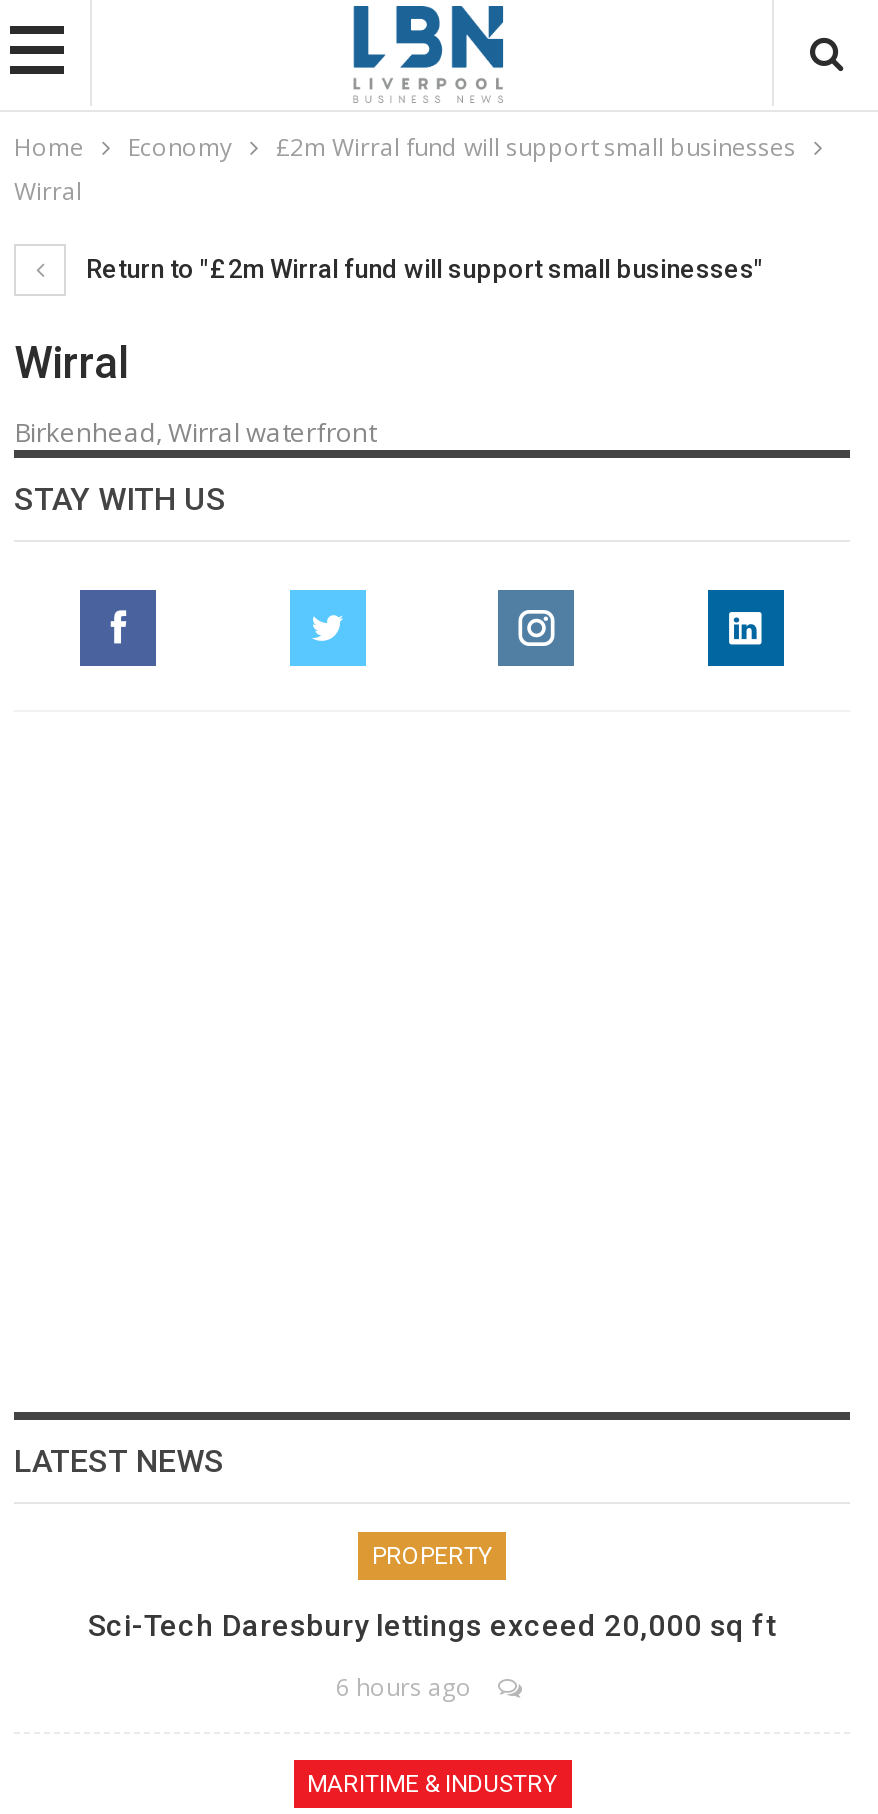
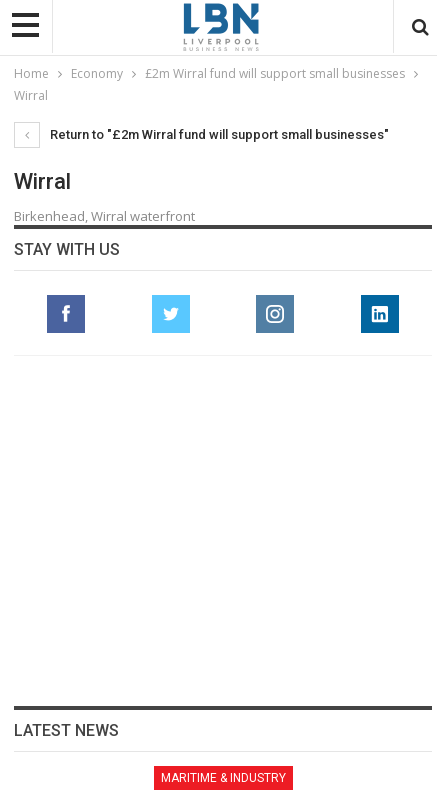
- PROPERTY
- Sci-Tech Daresbury lettings exceed 20,000 sq ft
- 6 hours ago
